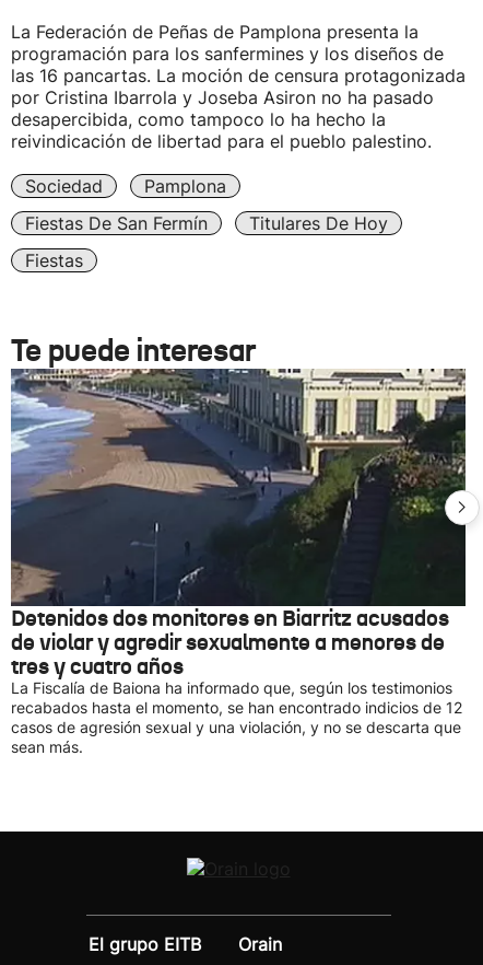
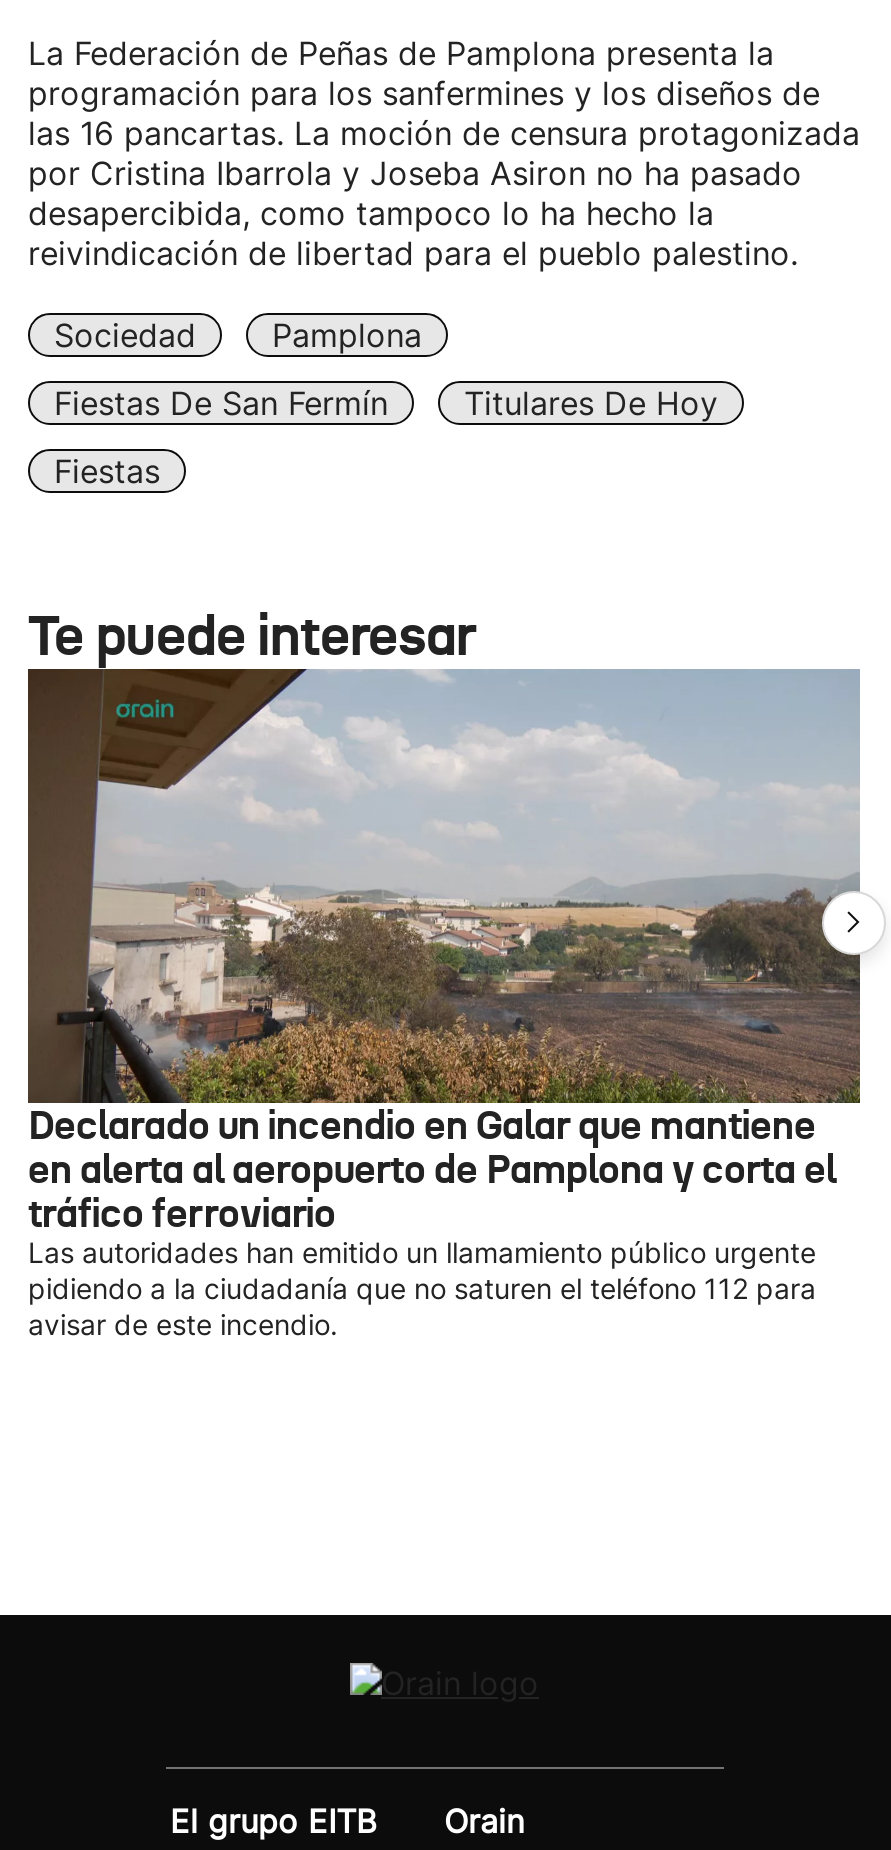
- [image]
- Detenidos dos monitores en Biarritz acusados
- de violar y agredir sexualmente a menores de
- tres y cuatro años
- La Fiscalía de Baiona ha informado que, según los testimonios
- recabados hasta el momento, se han encontrado indicios de 12
- casos de agresión sexual y una violación, y no se descarta que
- sean más.
+ [image]
+ Declarado un incendio en Galar que mantiene
+ en alerta al aeropuerto de Pamplona y corta el
+ tráfico ferroviario
+ Las autoridades han emitido un llamamiento público urgente
+ pidiendo a la ciudadanía que no saturen el teléfono 112 para
+ avisar de este incendio.
